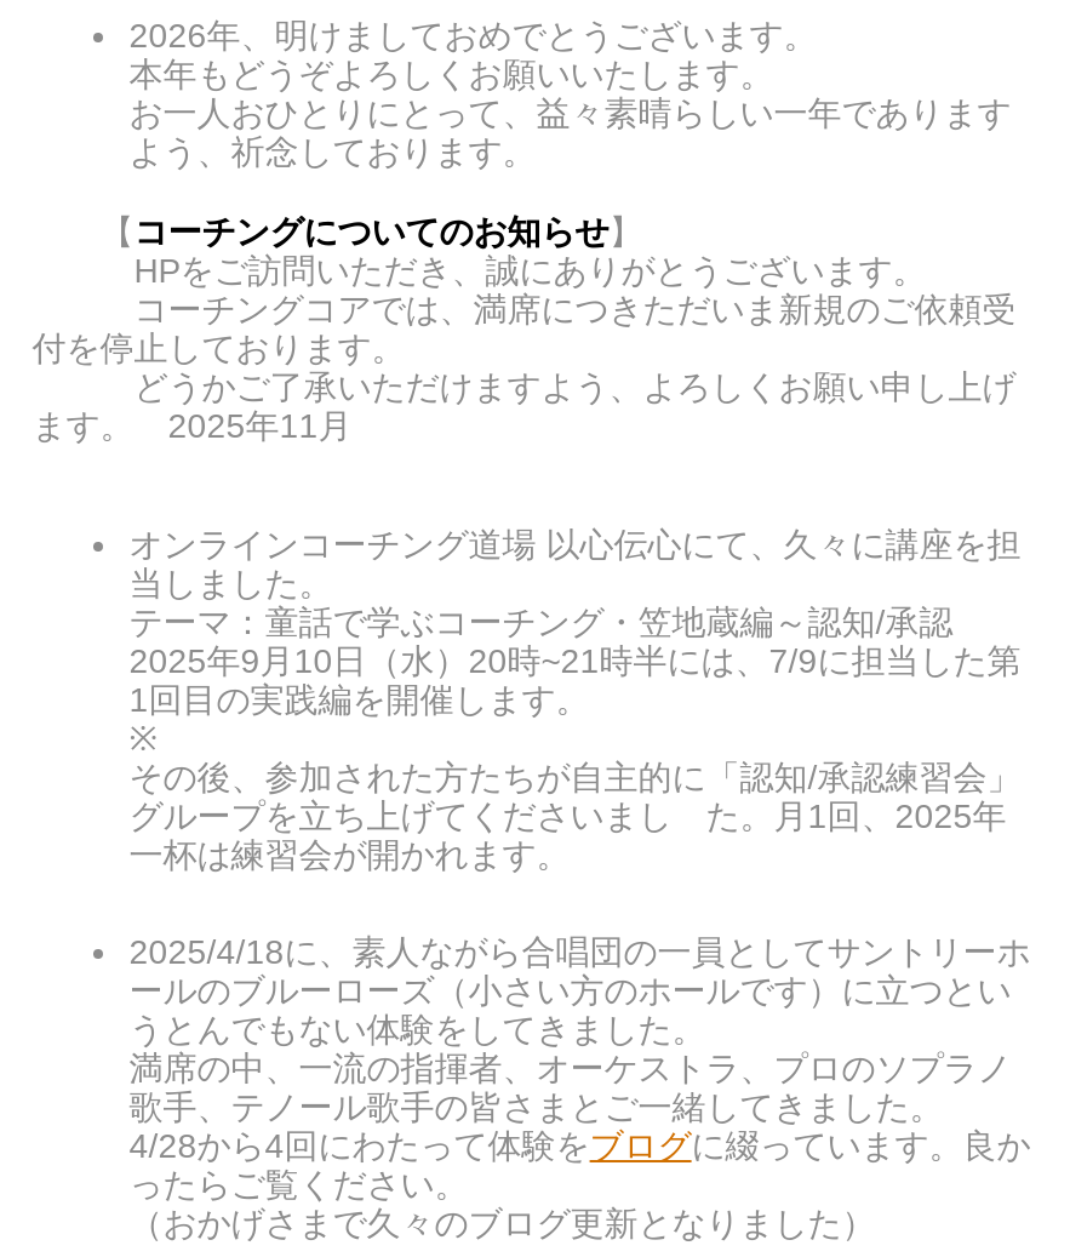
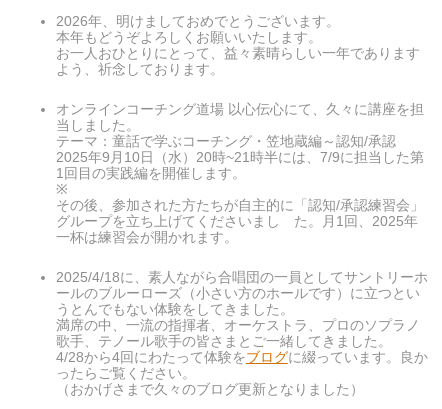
- 【コーチングについてのお知らせ】
- HPをご訪問いただき、誠にありがとうございます。
- コーチングコアでは、満席につきただいま新規のご依頼受
- 付を停止しております。
- どうかご了承いただけますよう、よろしくお願い申し上げ
- ます。 2025年11月
